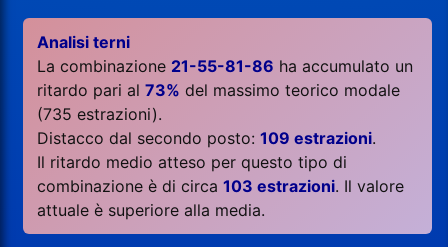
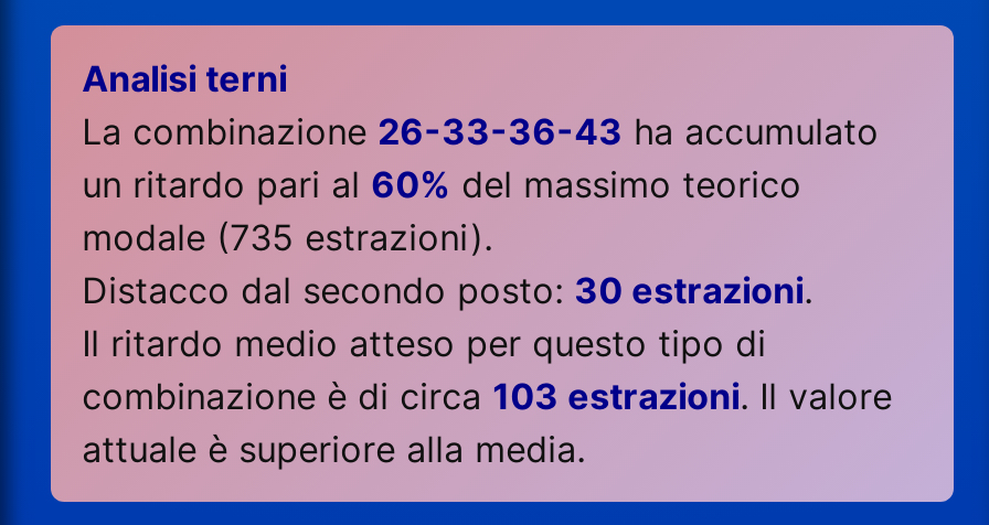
- La combinazione 21-55-81-86 ha accumulato un
- ritardo pari al 73% del massimo teorico modale
- (735 estrazioni).
- Distacco dal secondo posto: 109 estrazioni.
+ La combinazione 26-33-36-43 ha accumulato
+ un ritardo pari al 60% del massimo teorico
+ modale (735 estrazioni).
+ Distacco dal secondo posto: 30 estrazioni.
